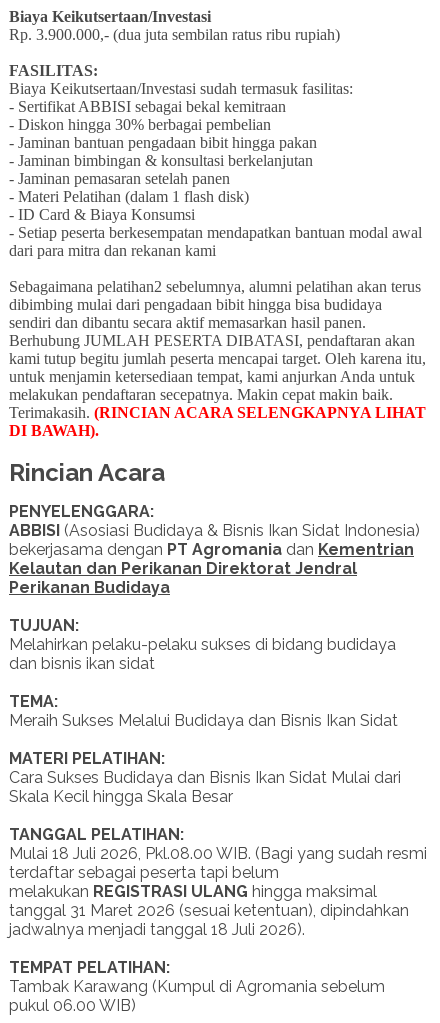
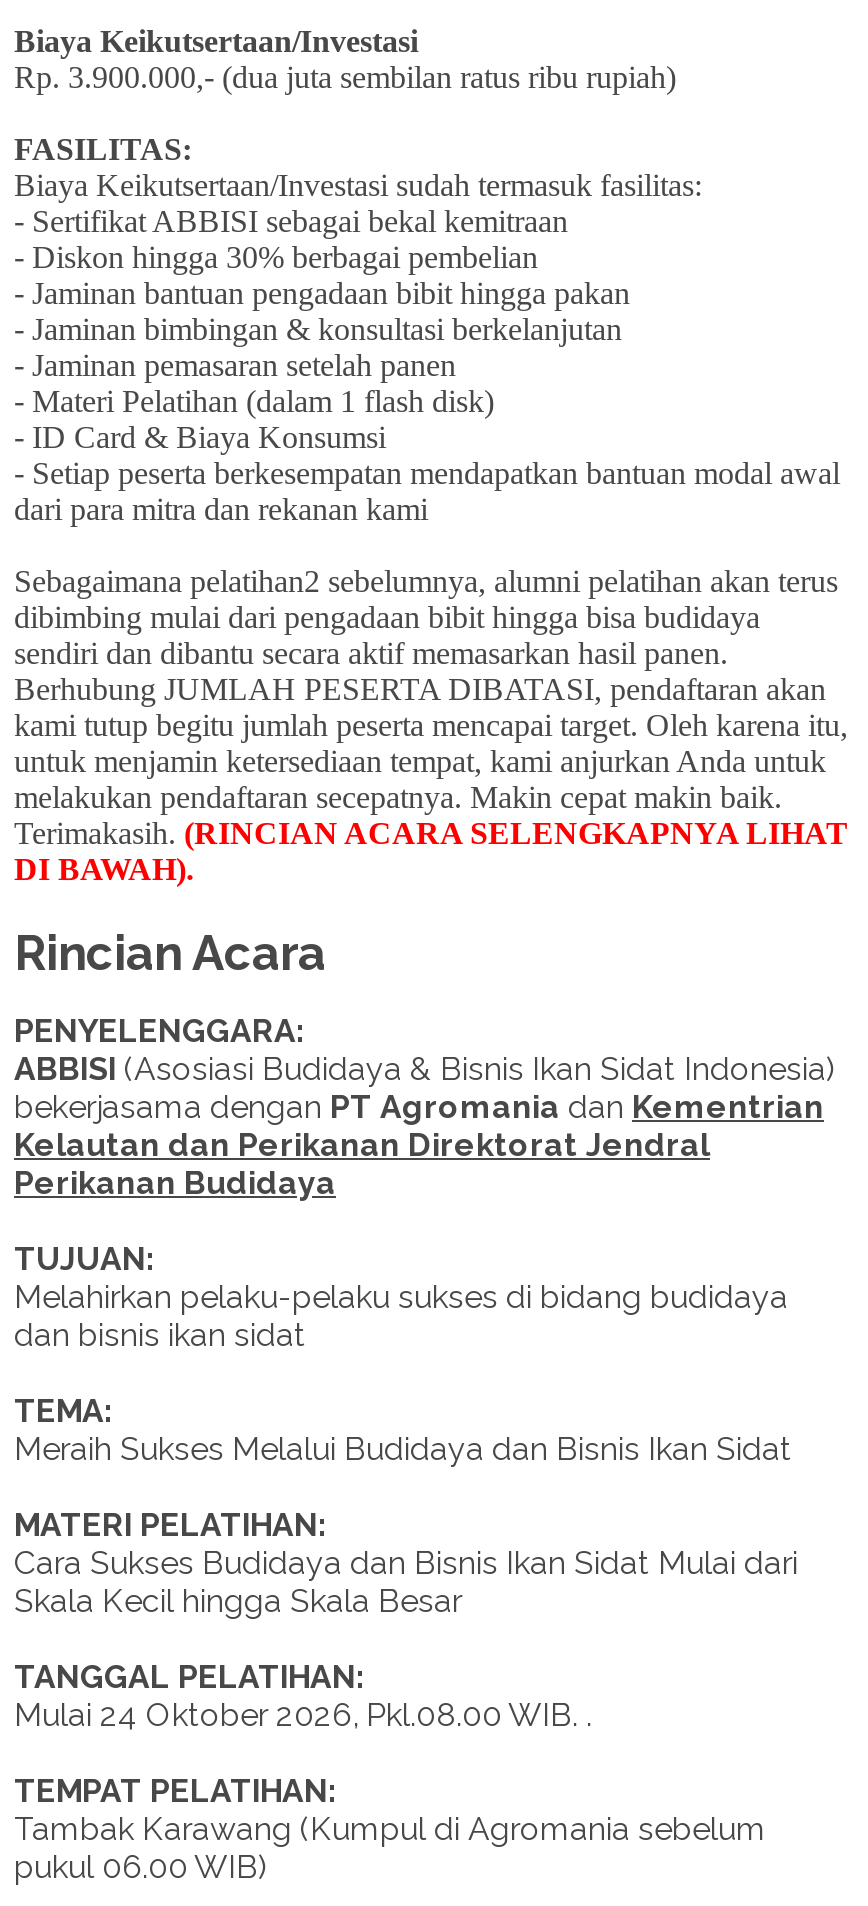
- Mulai 18 Juli 2026, Pkl.08.00 WIB. (Bagi yang sudah resmi
- terdaftar sebagai peserta tapi belum
- melakukan REGISTRASI ULANG hingga maksimal
- tanggal 31 Maret 2026 (sesuai ketentuan), dipindahkan
- jadwalnya menjadi tanggal 18 Juli 2026).
+ Mulai 24 Oktober 2026, Pkl.08.00 WIB. .
